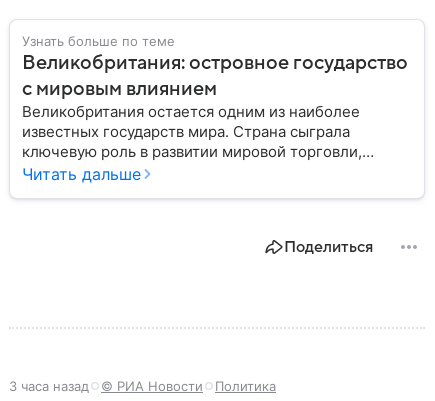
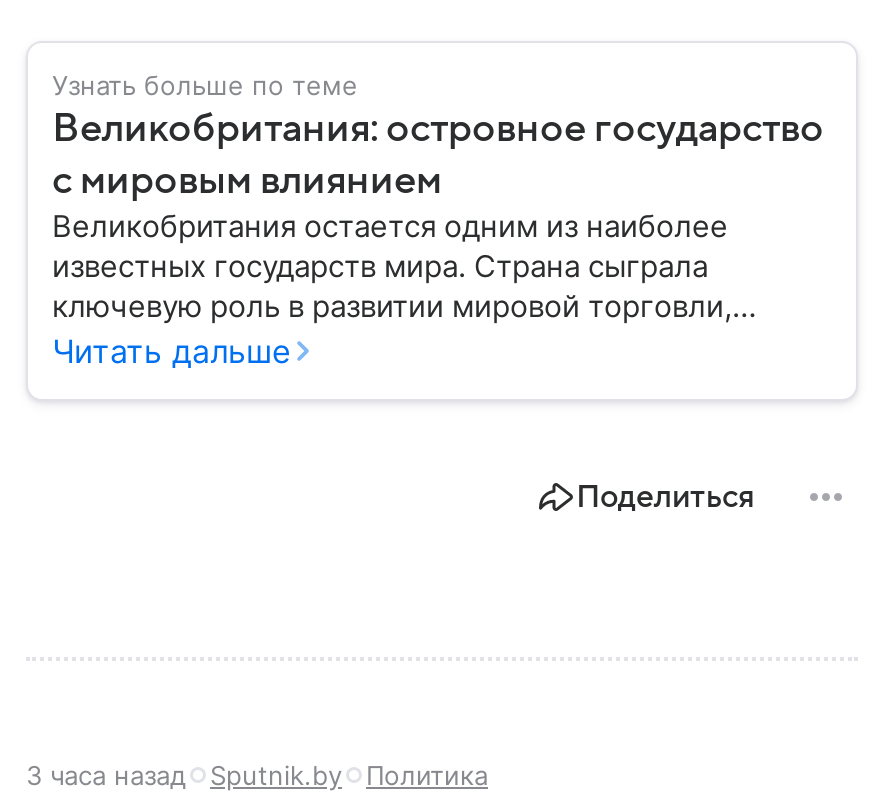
- © РИА Новости
+ Sputnik.by
